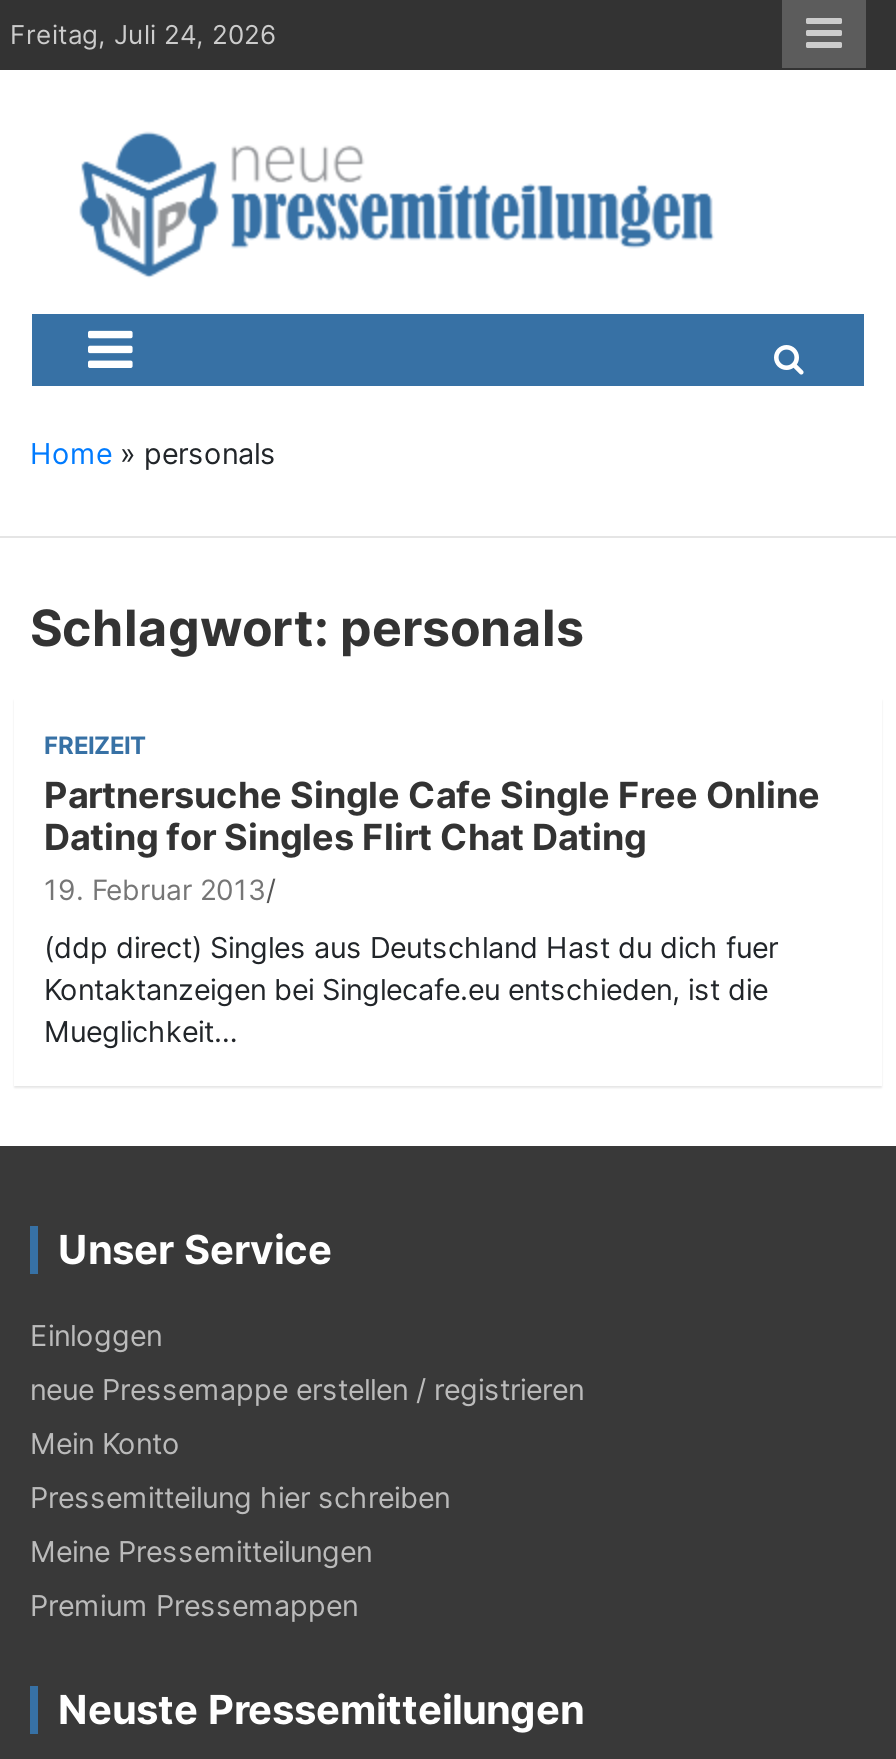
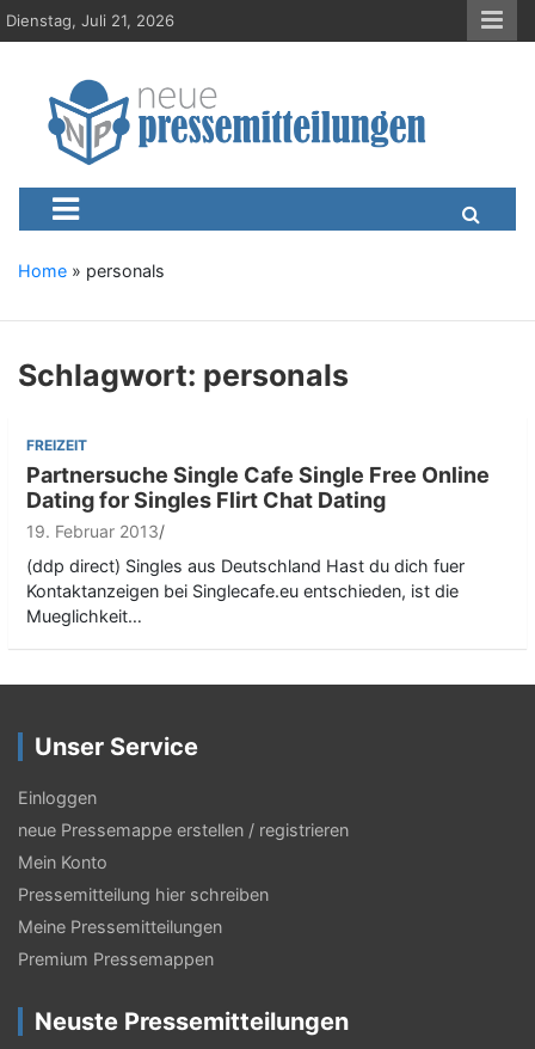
- Freitag, Juli 24, 2026
+ Dienstag, Juli 21, 2026
